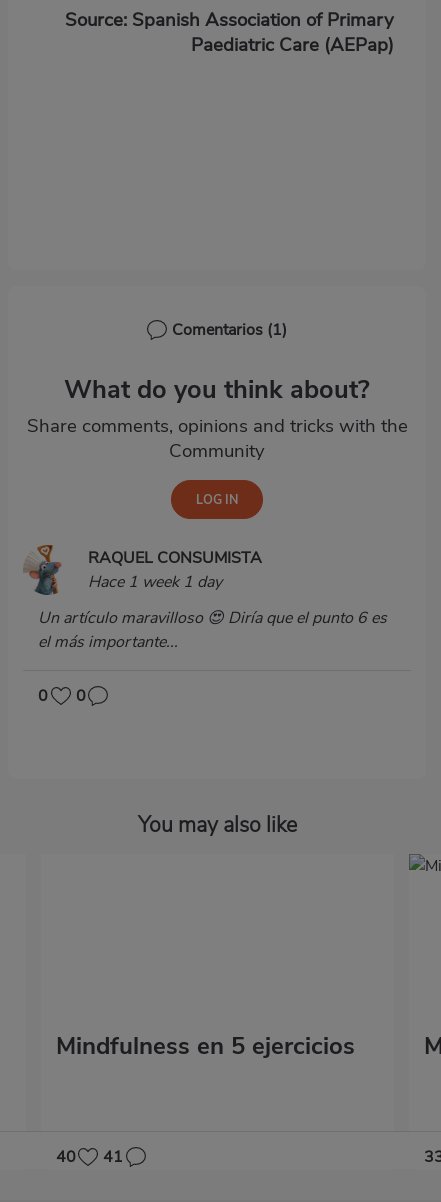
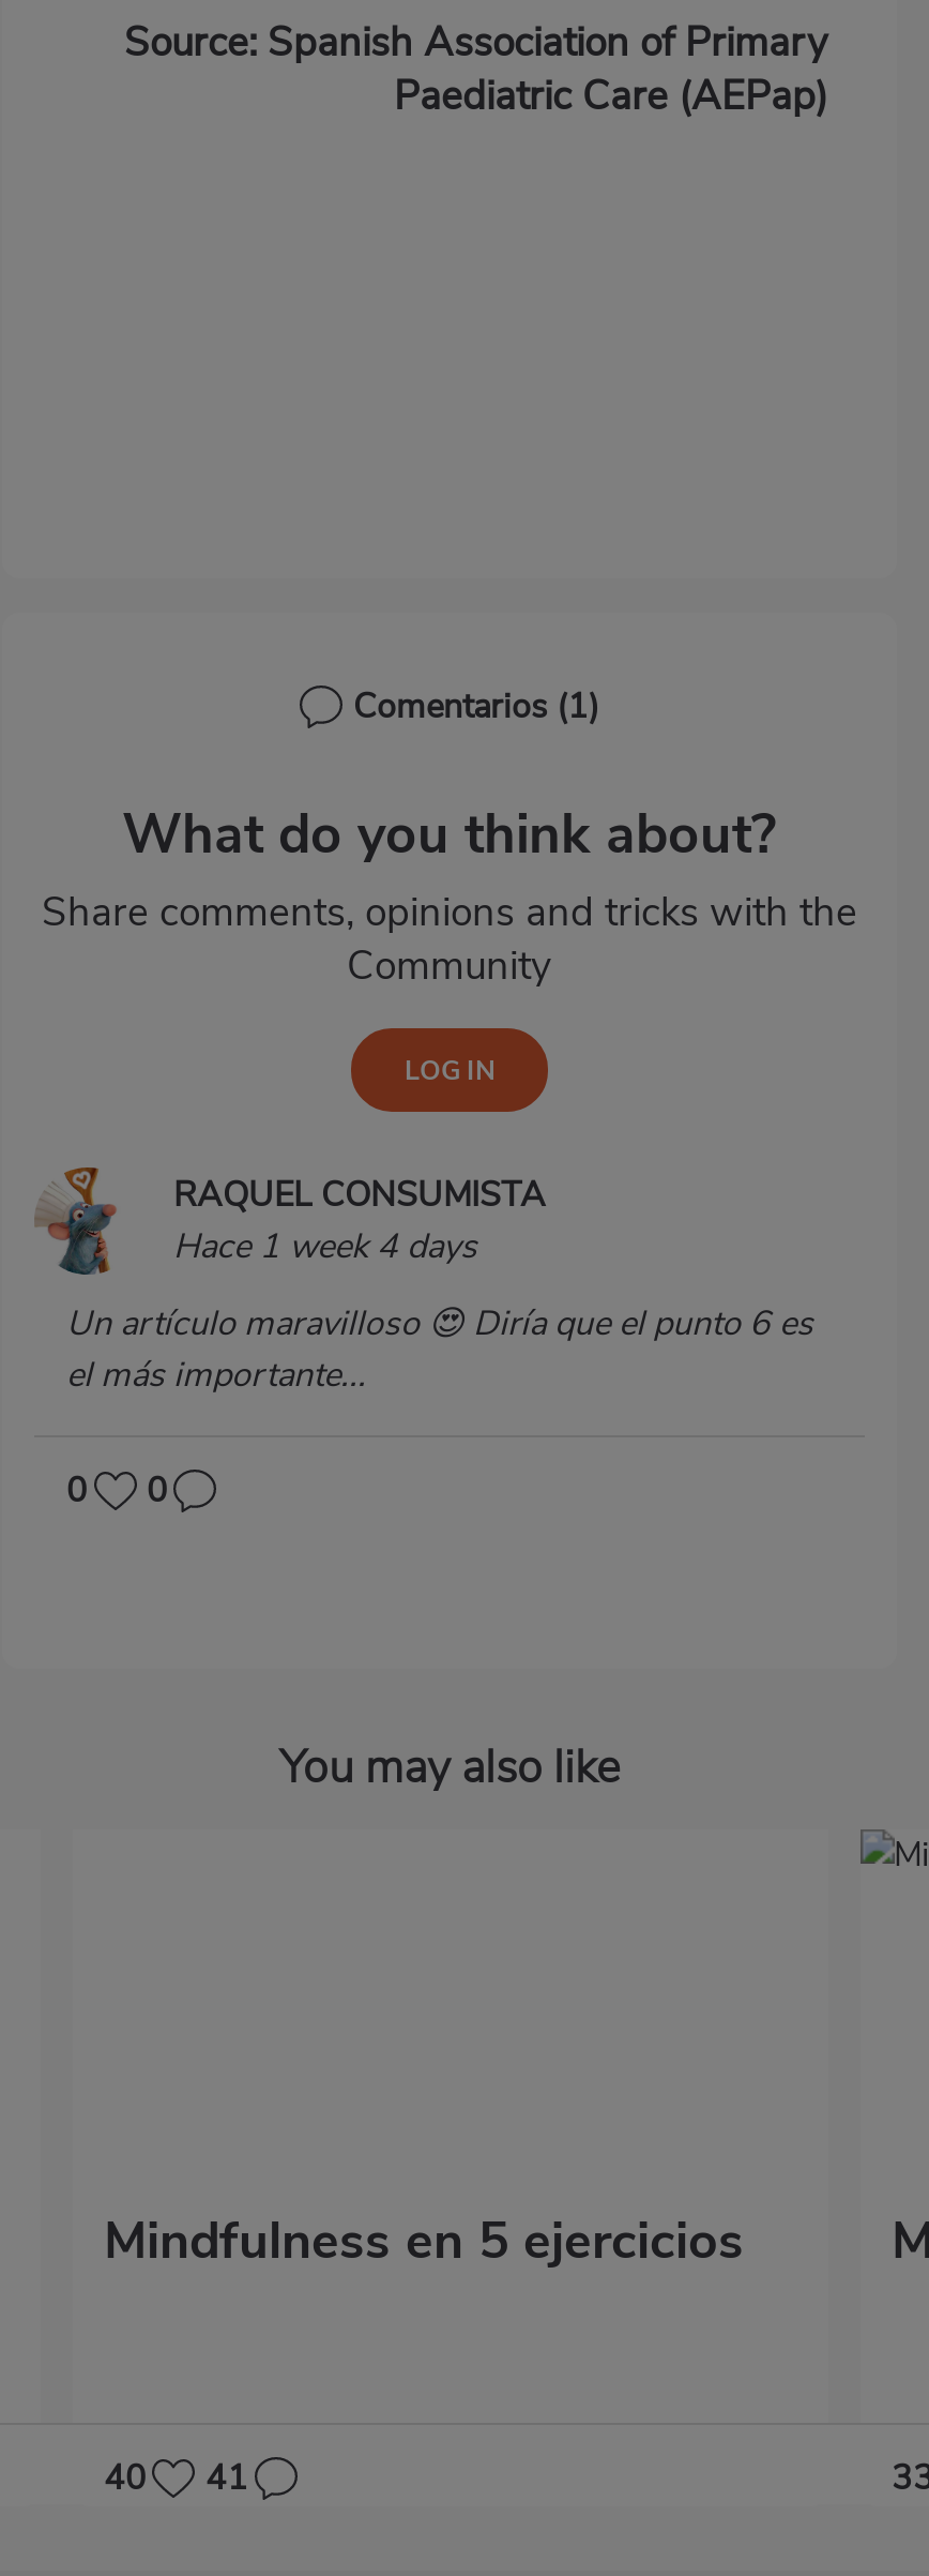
- Hace 1 week 1 day
+ Hace 1 week 4 days
